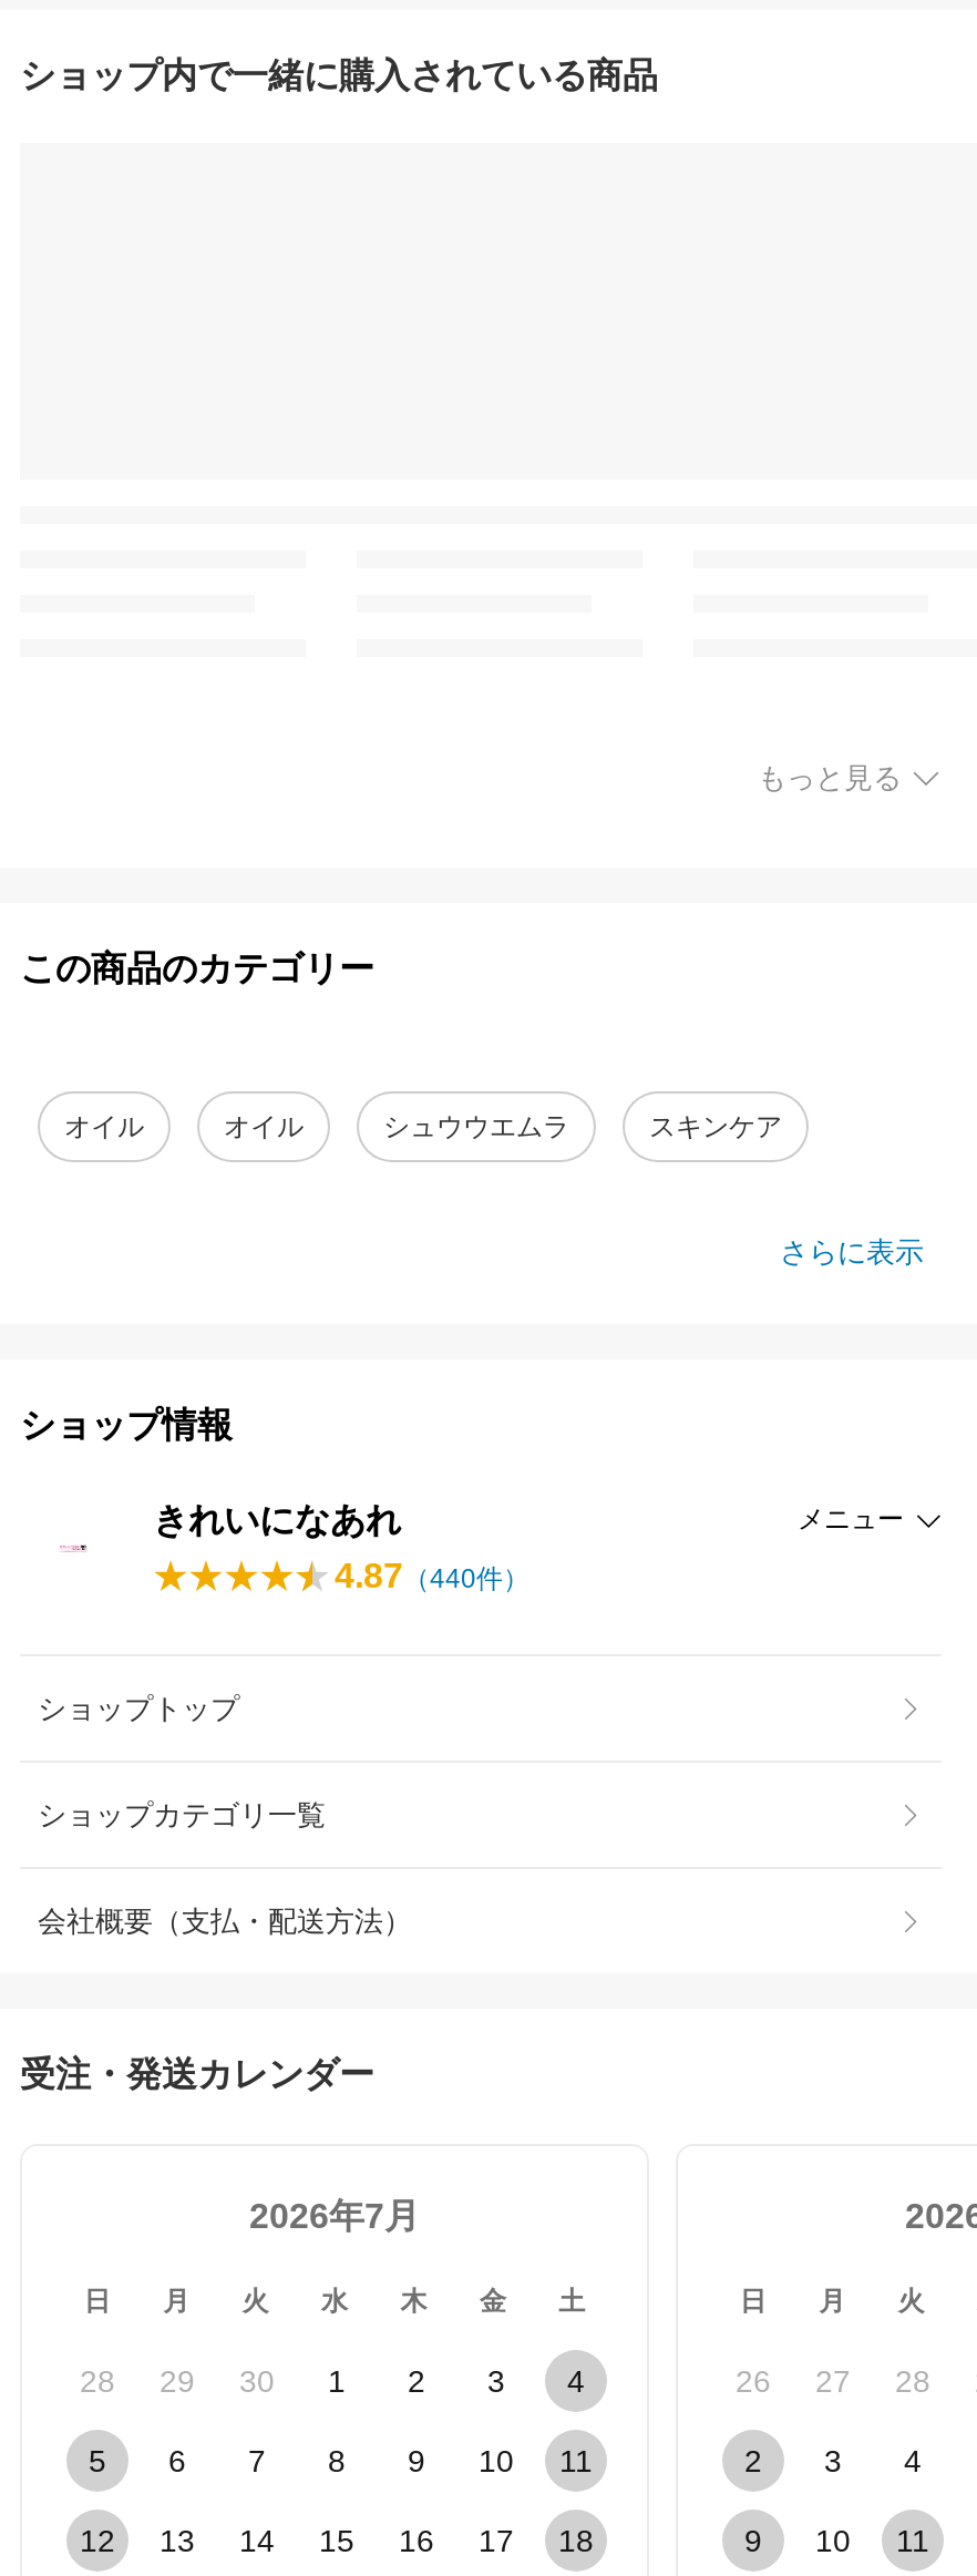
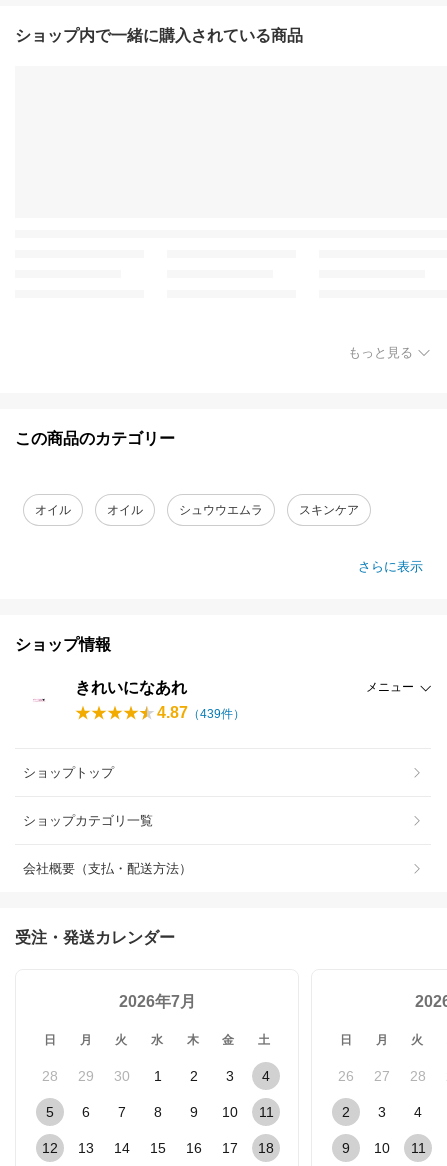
- 4.87（440件）
+ 4.87（439件）
